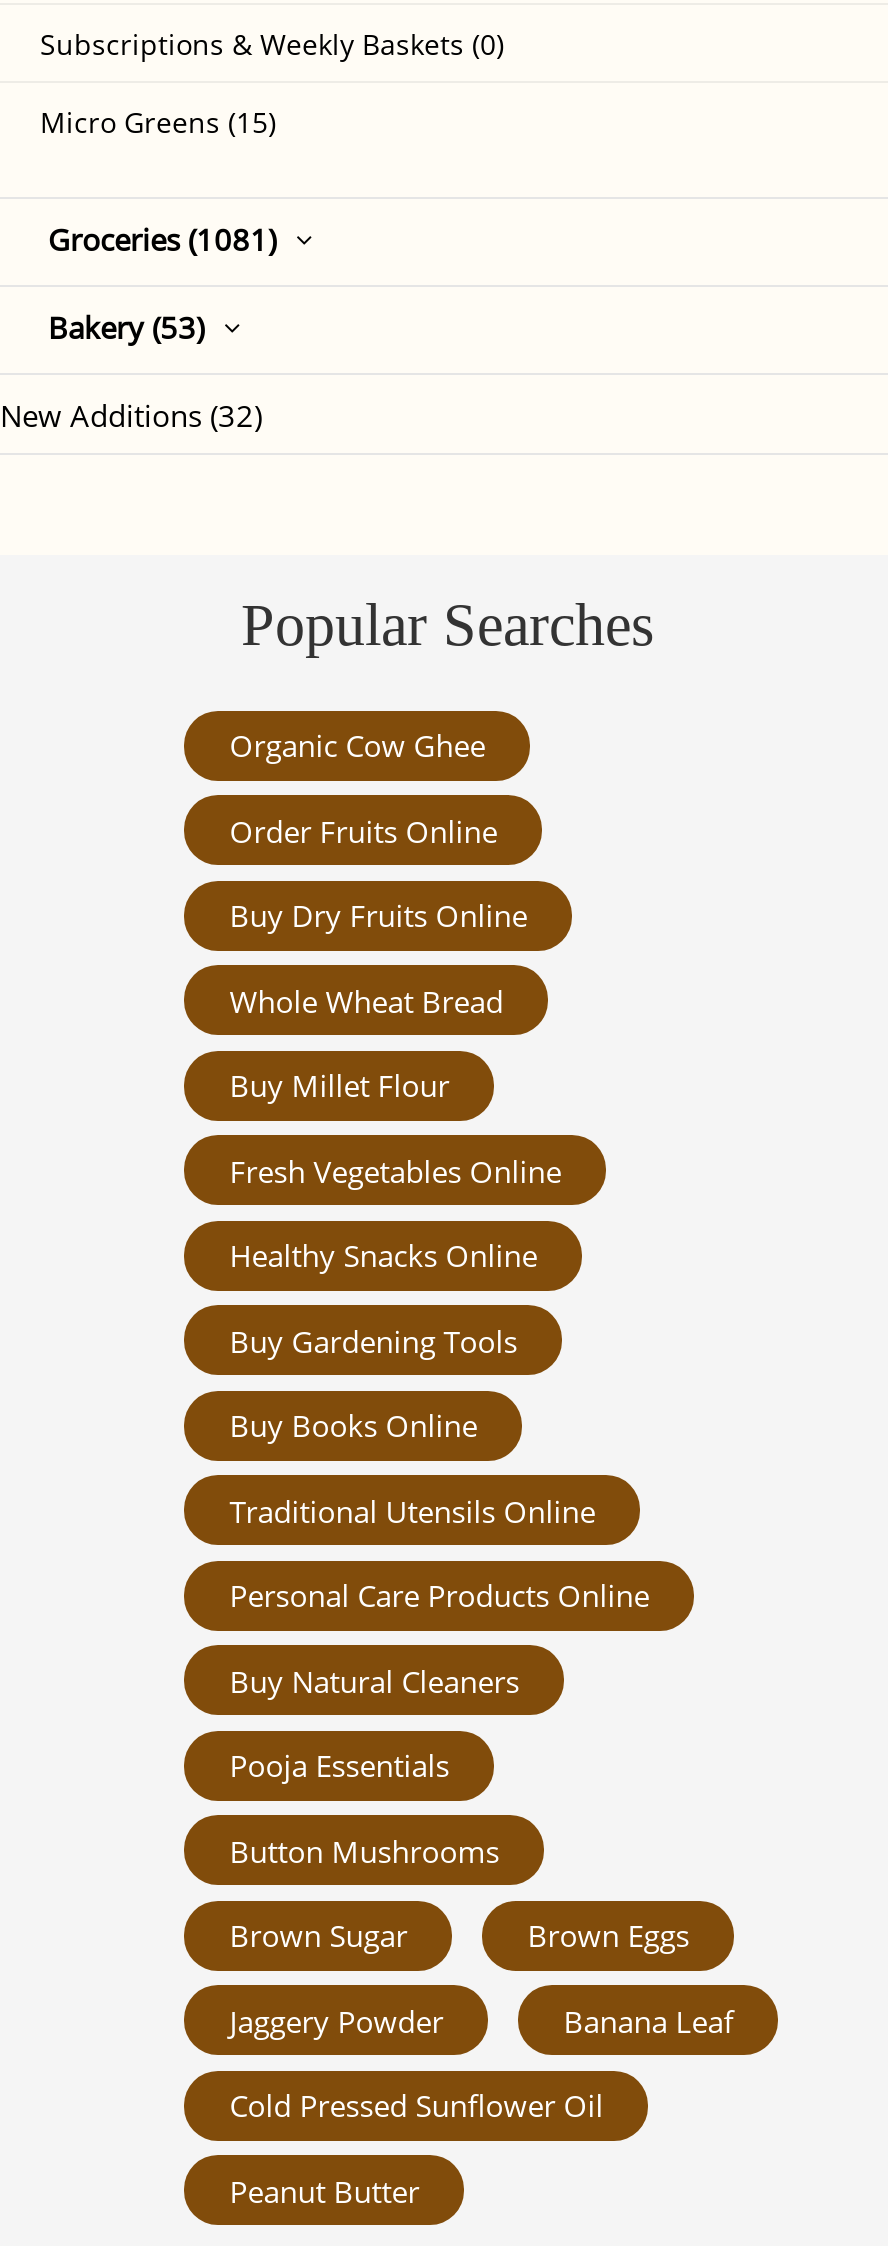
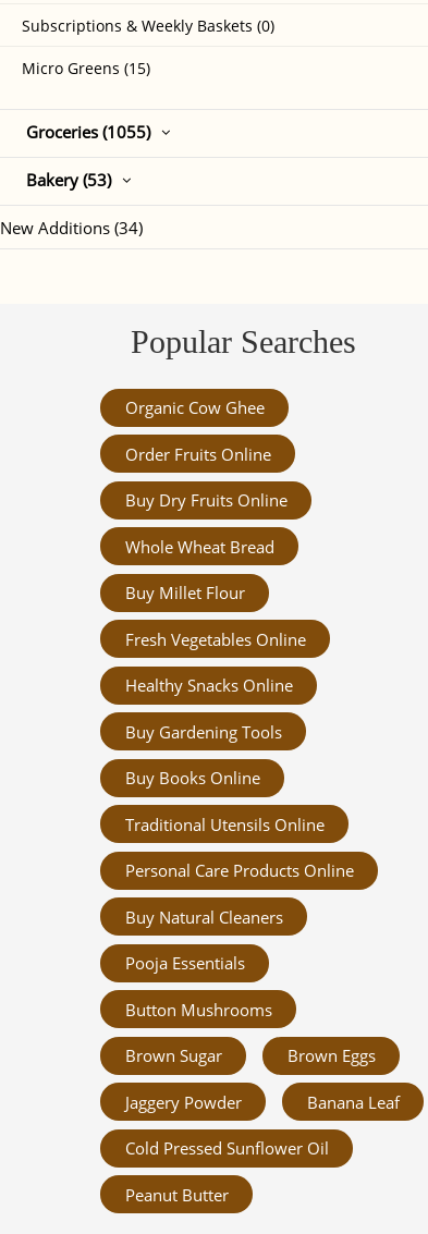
- Groceries (1081)
+ Groceries (1055)

- New Additions (32)
+ New Additions (34)
